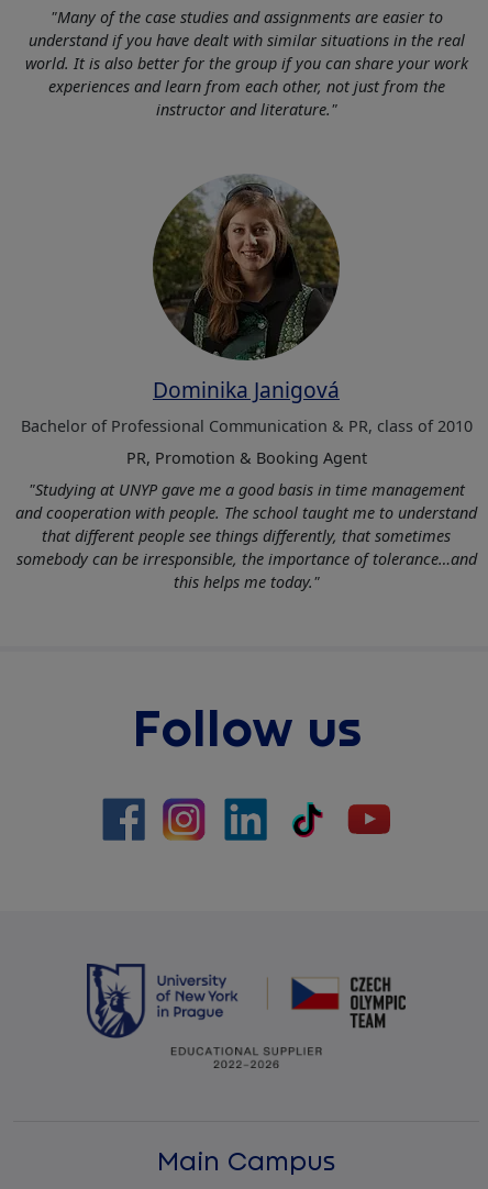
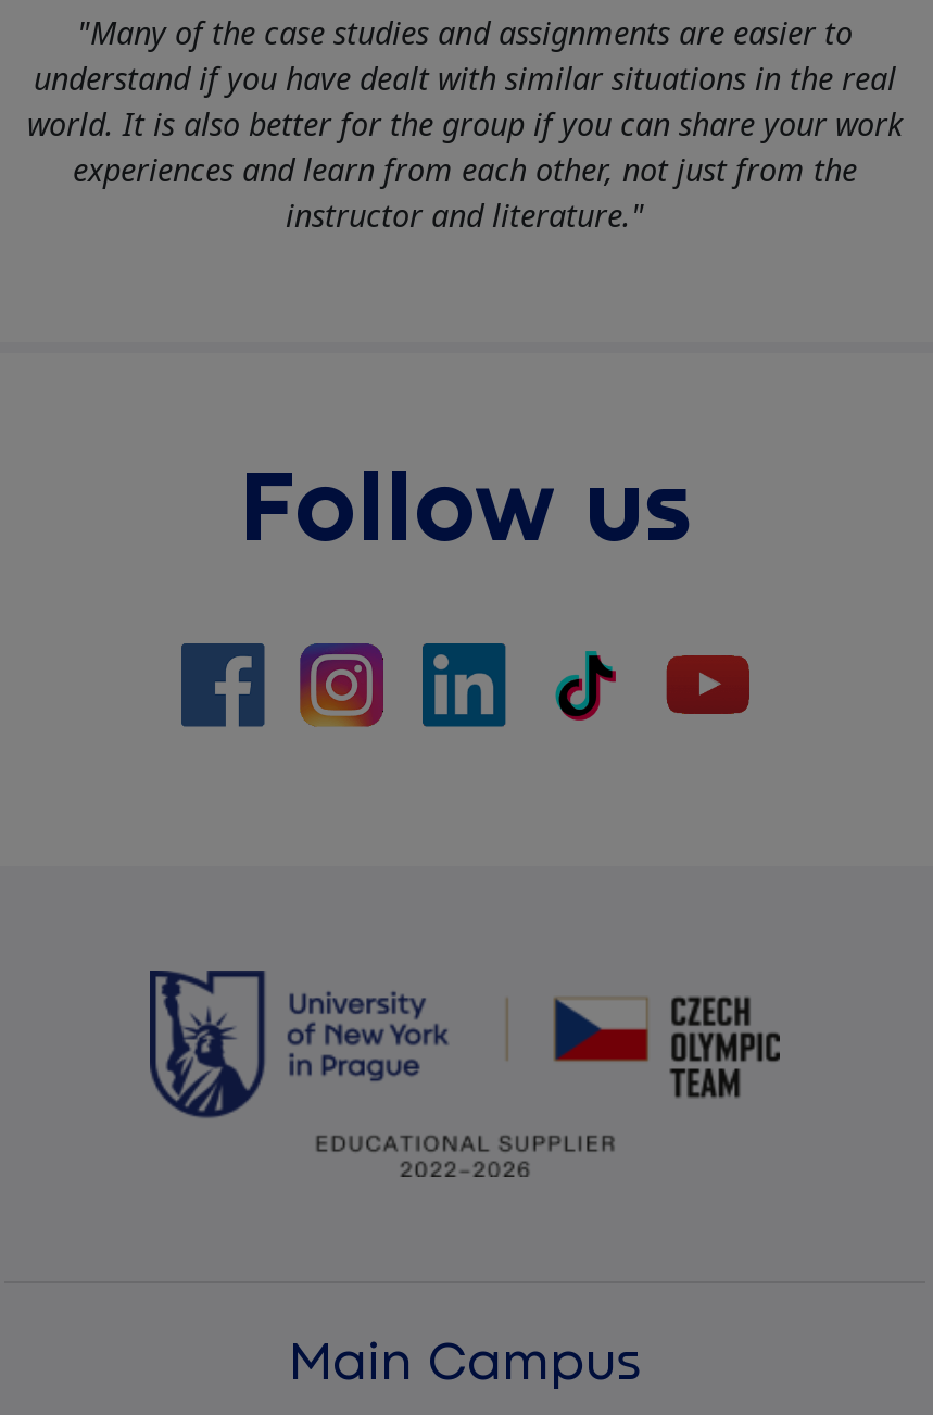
- [image]
- Dominika Janigová
- Bachelor of Professional Communication & PR, class of 2010
- PR, Promotion & Booking Agent
- "Studying at UNYP gave me a good basis in time management
- and cooperation with people. The school taught me to understand
- that different people see things differently, that sometimes
- somebody can be irresponsible, the importance of tolerance…and
- this helps me today."
